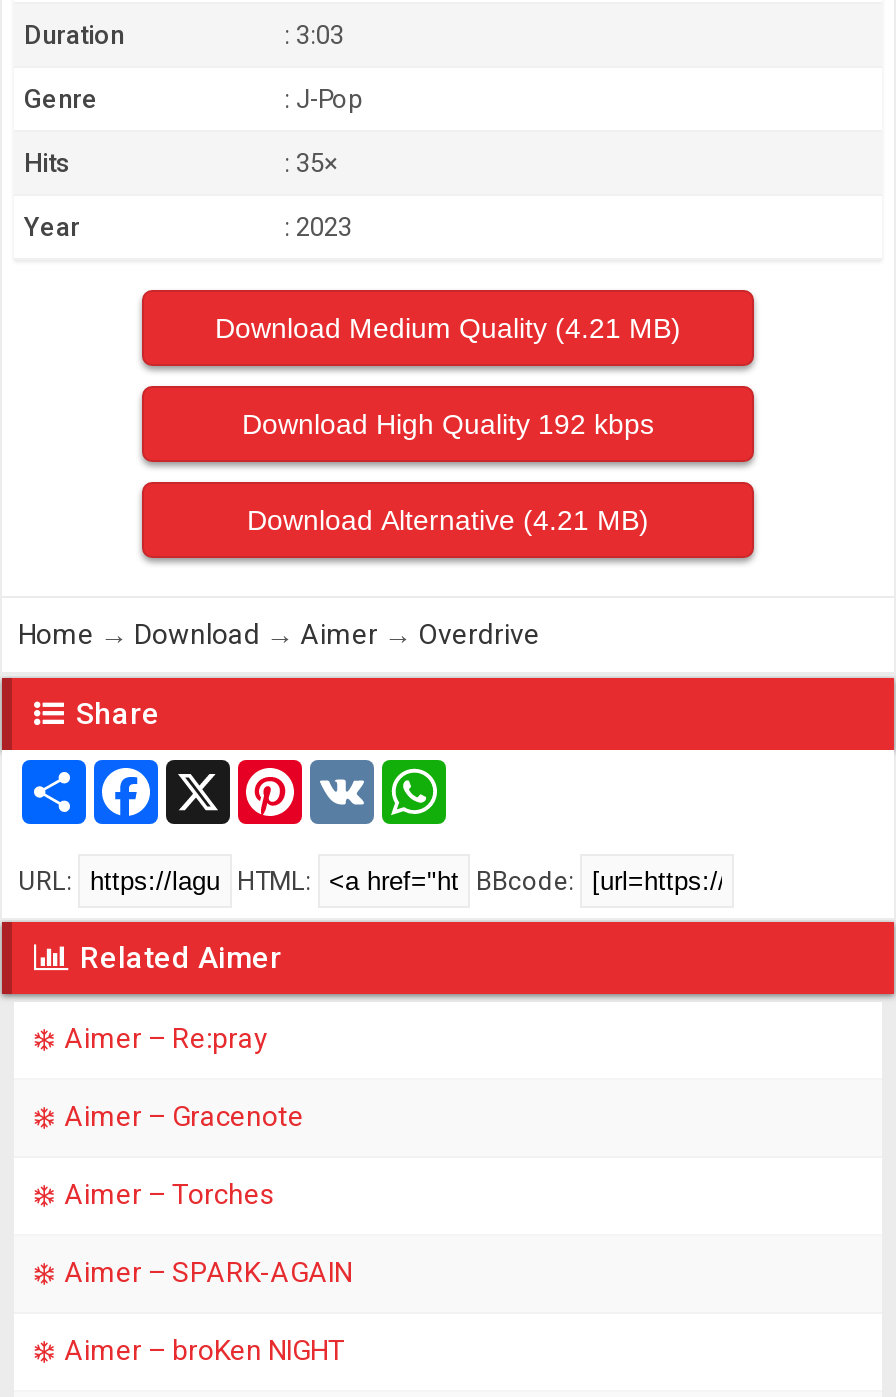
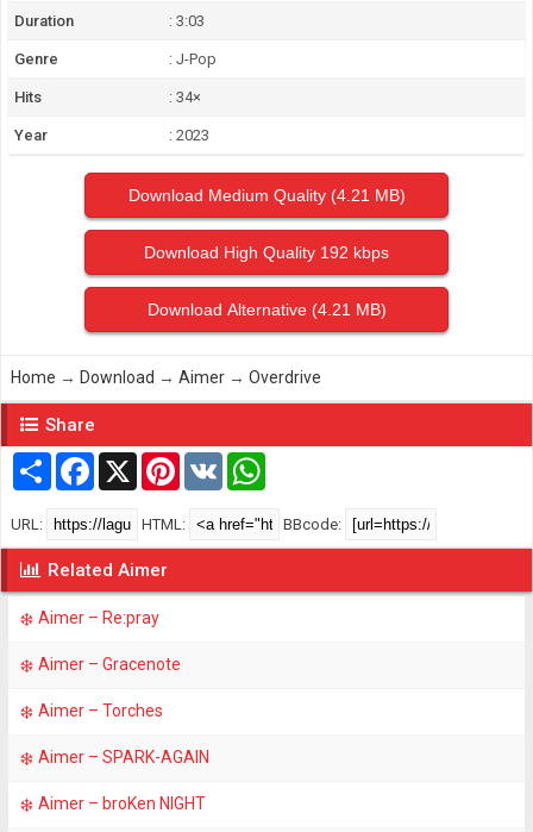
- : 35×
+ : 34×
